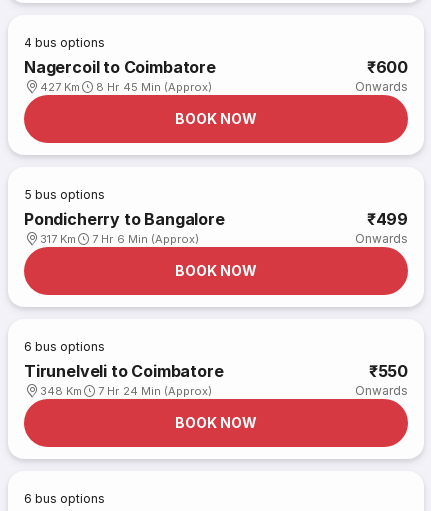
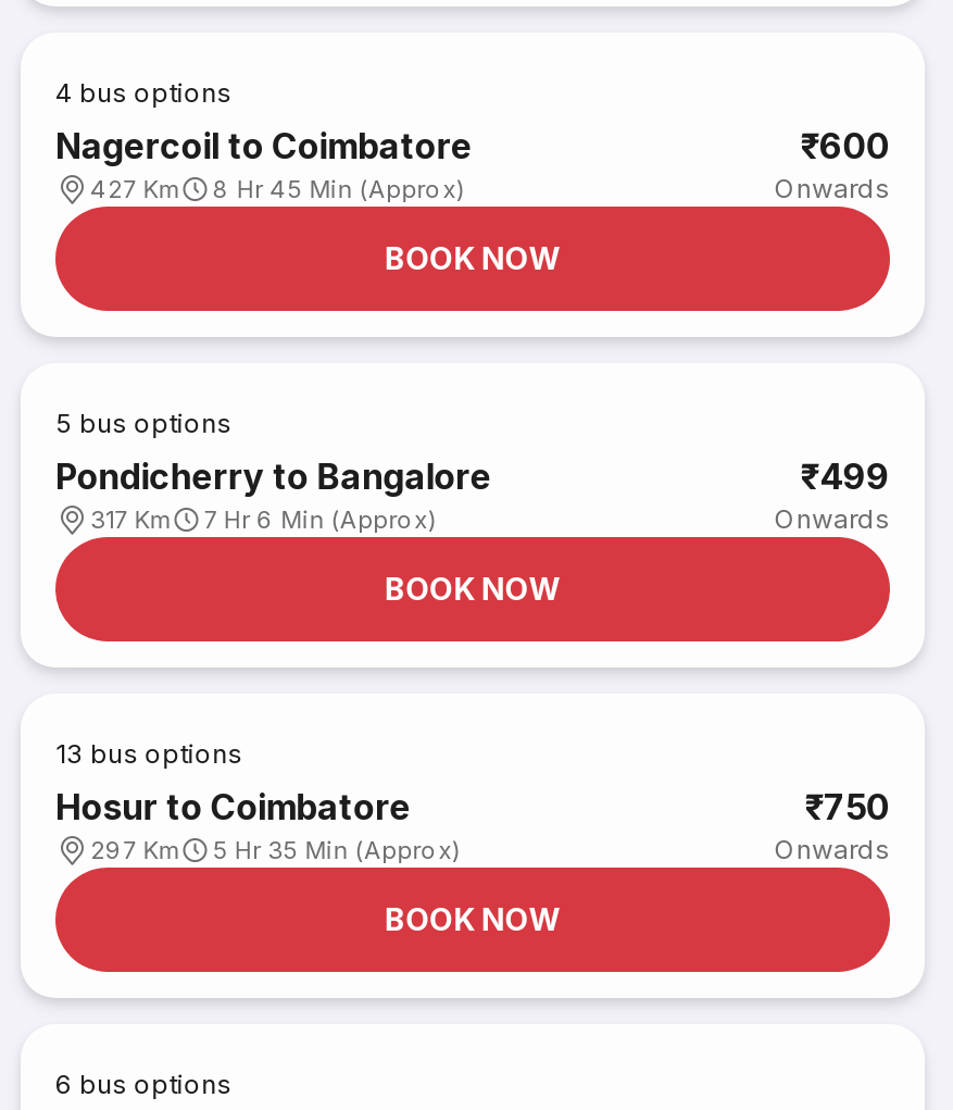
- 6 bus options
+ 13 bus options

- Tirunelveli to Coimbatore
+ Hosur to Coimbatore

- ₹550
+ ₹750

- 348 Km
+ 297 Km

- 7 Hr 24 Min (Approx)
+ 5 Hr 35 Min (Approx)
